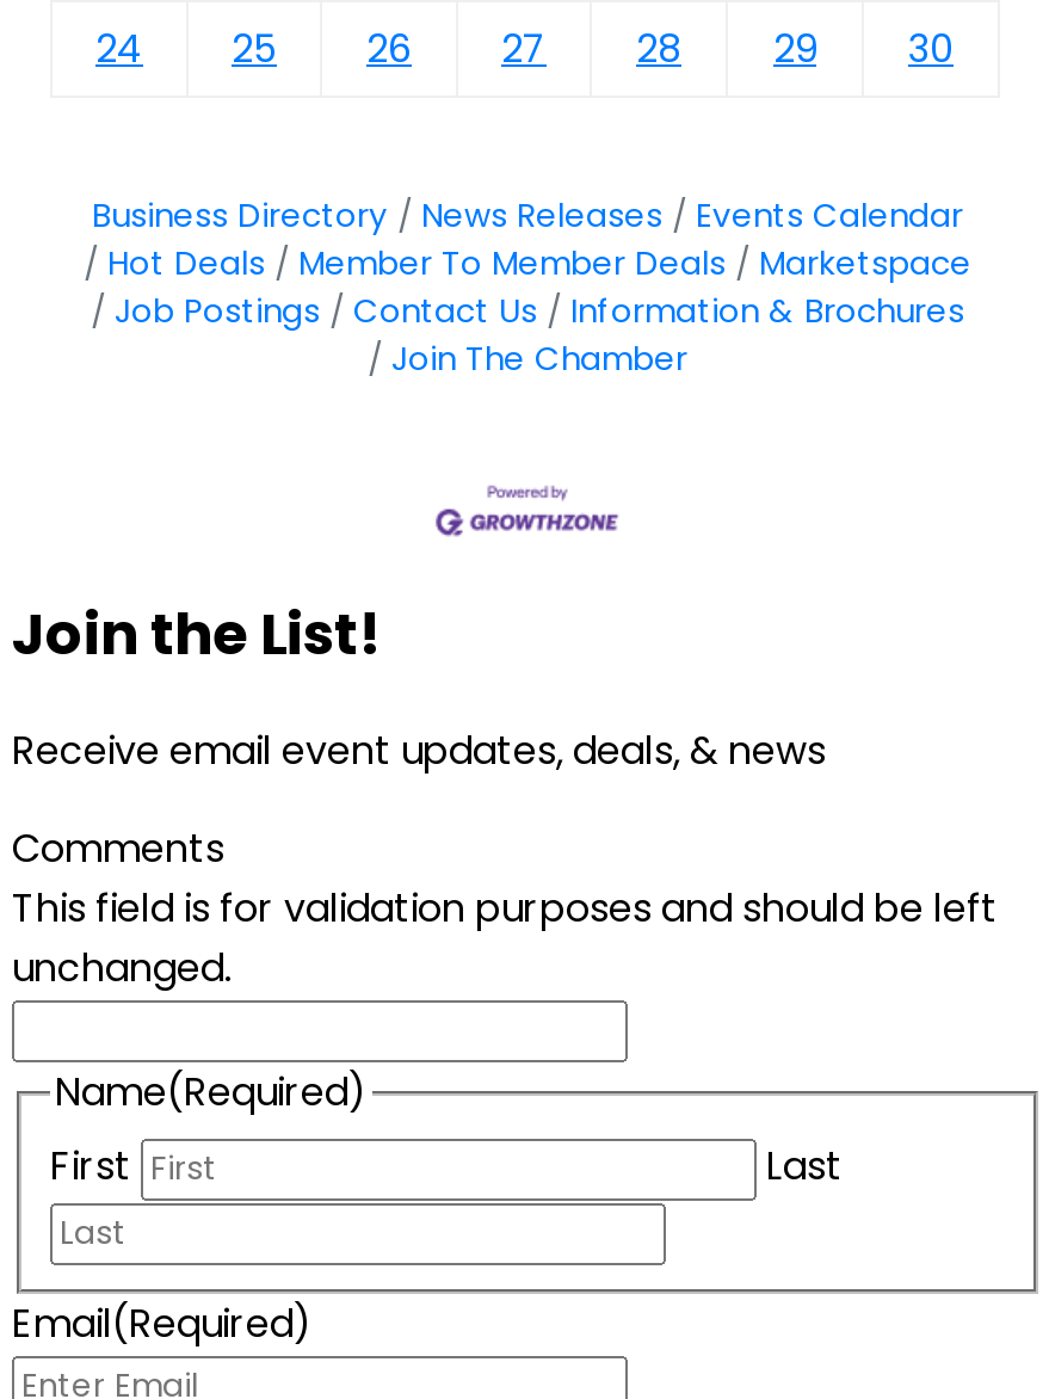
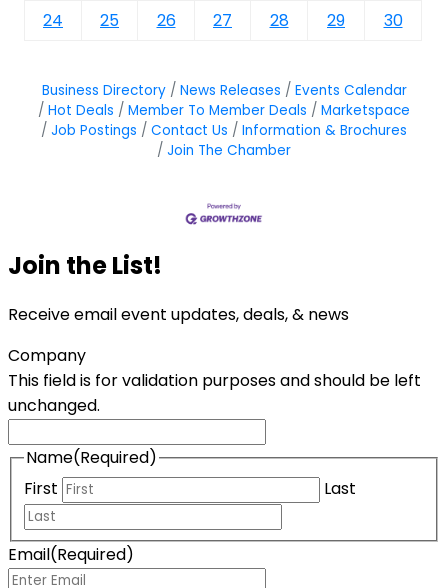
- Comments
+ Company
